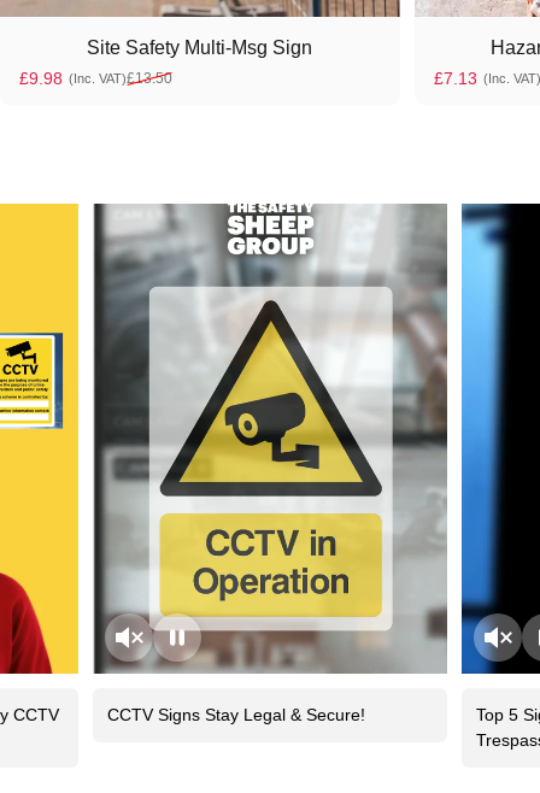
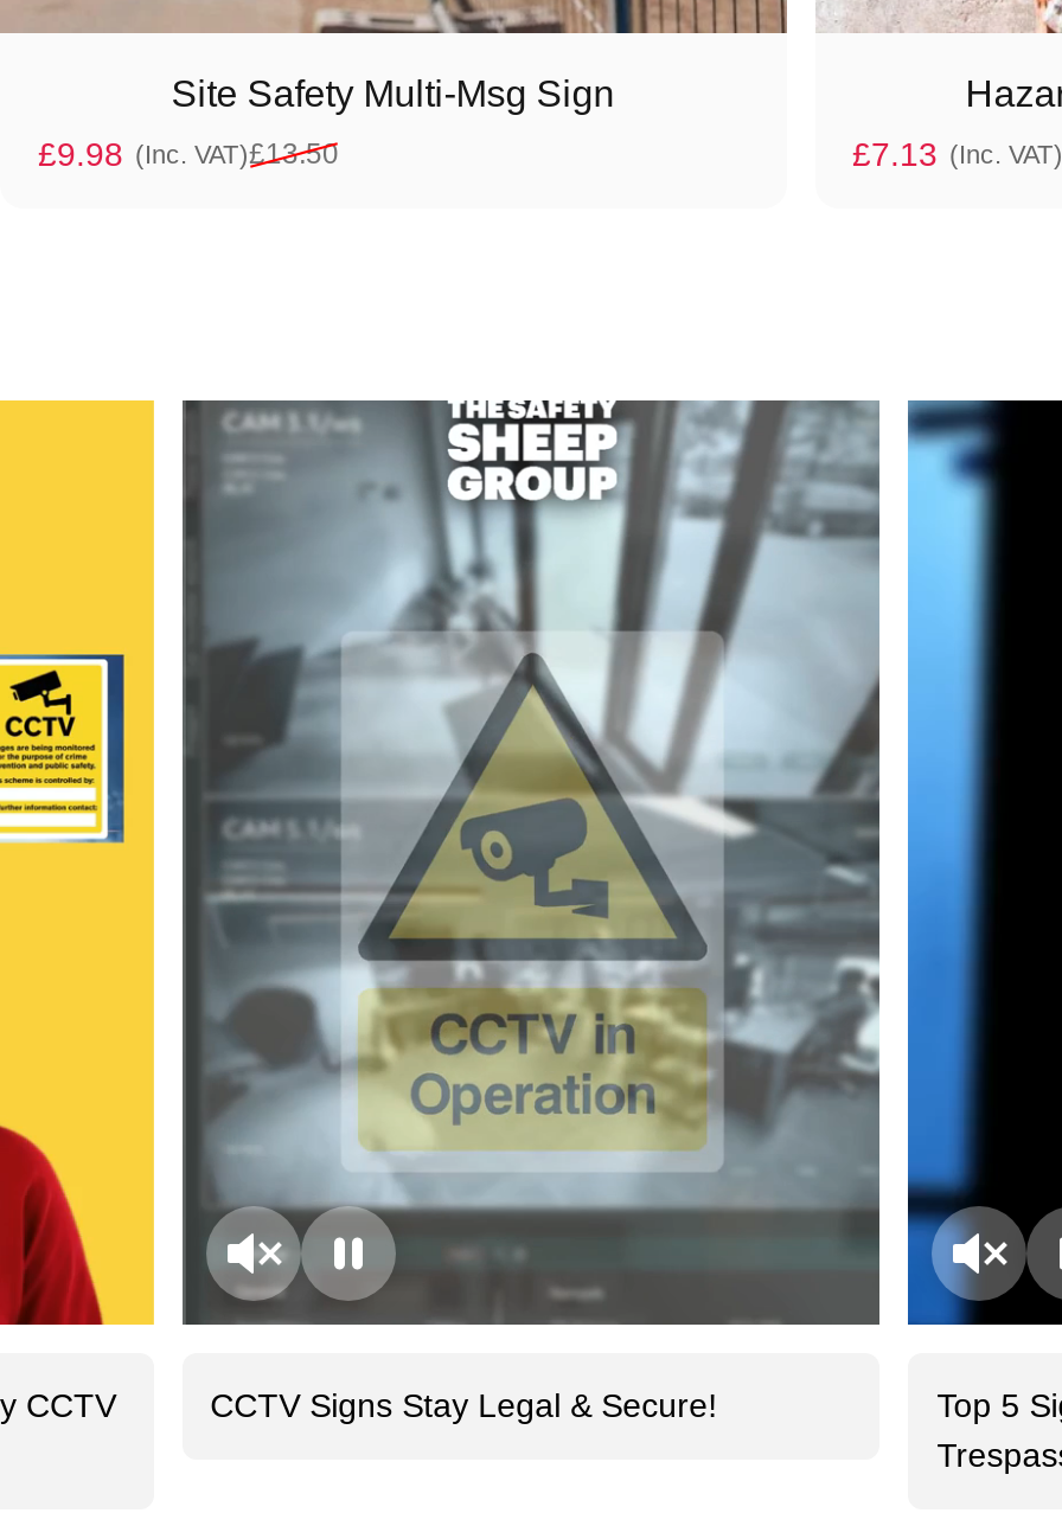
- [image]
+ [image]
